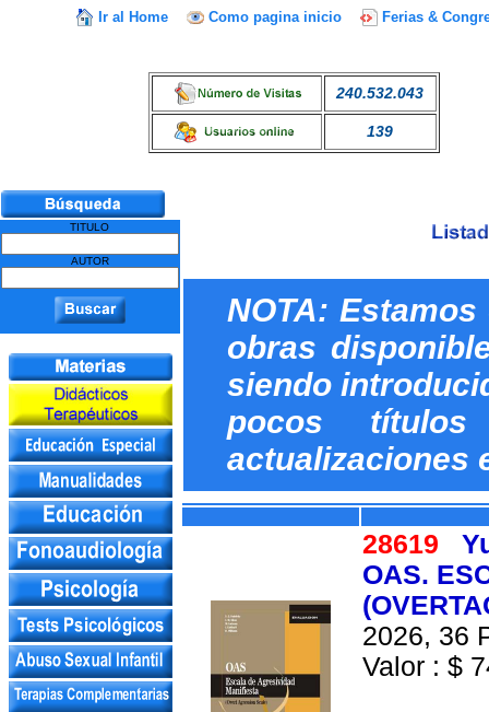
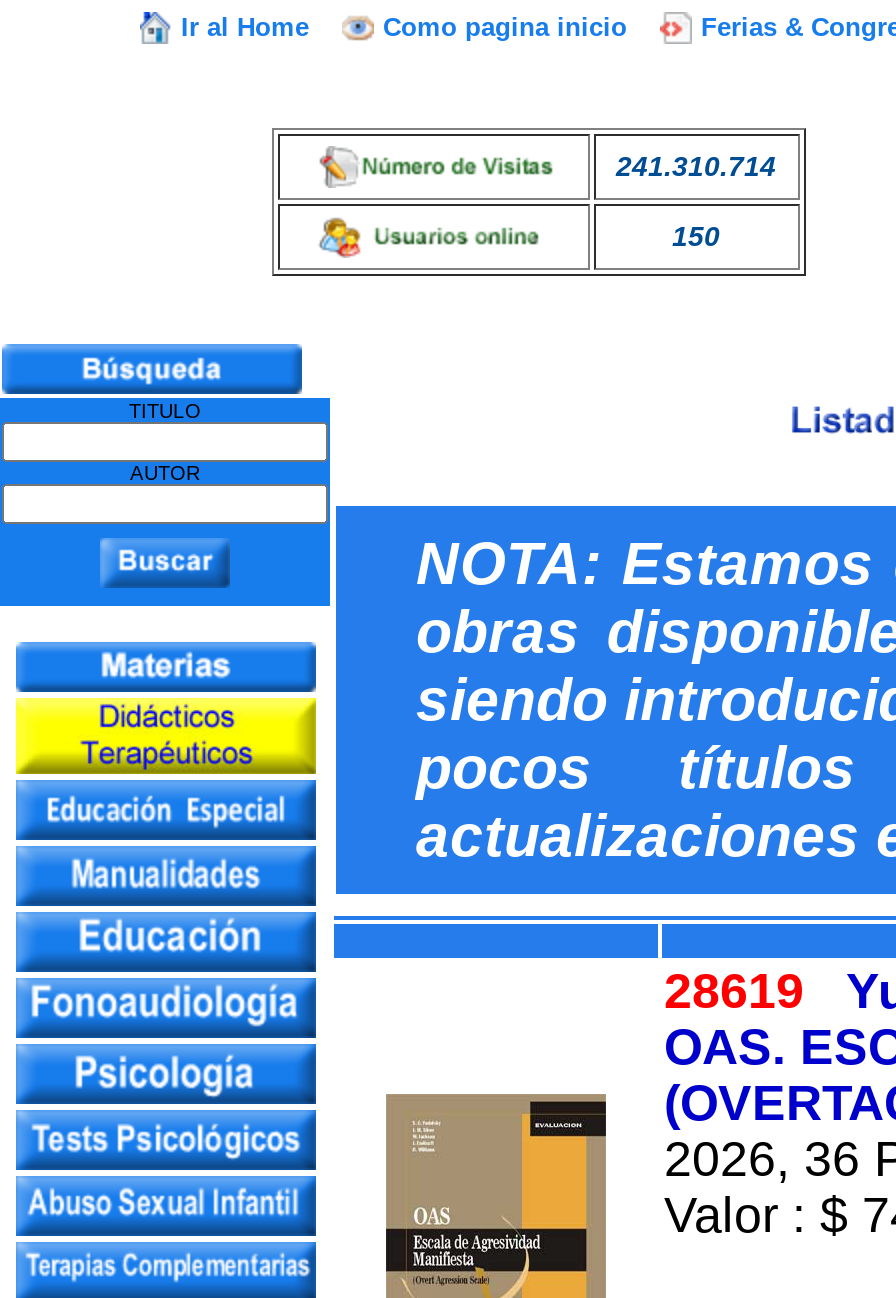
- 240.532.043
+ 241.310.714

- 139
+ 150
